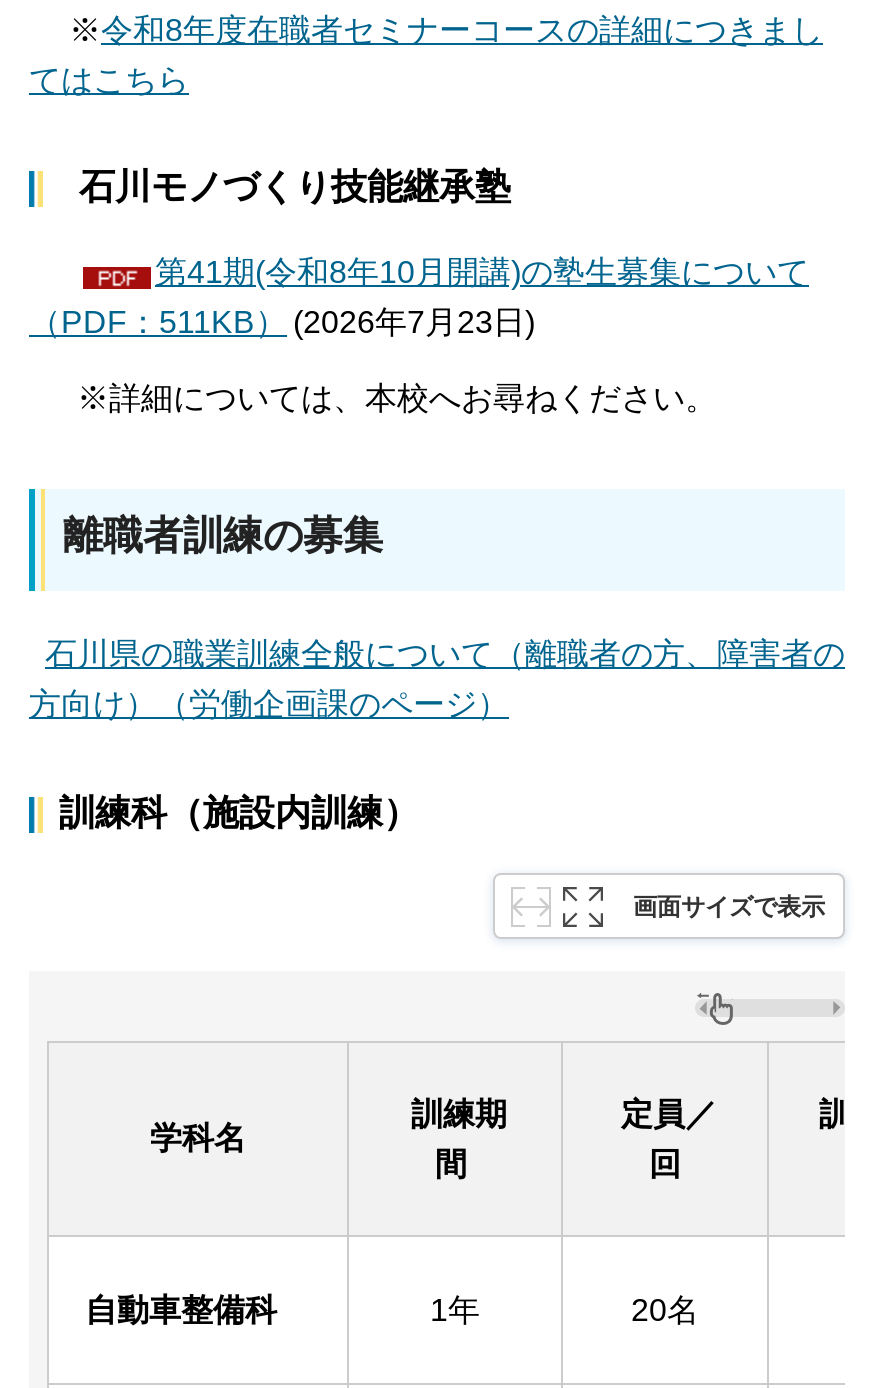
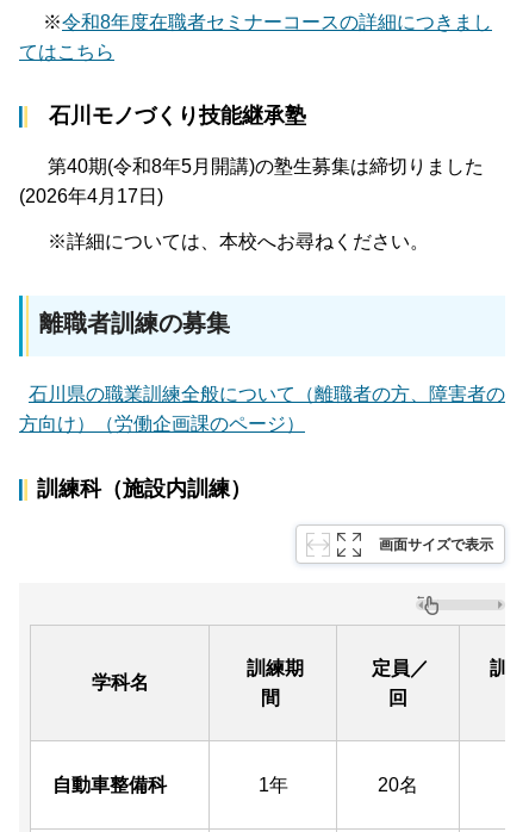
- 第41期(令和8年10月開講)の塾生募集について
+ 第40期(令和8年5月開講)の塾生募集は締切りました

- （PDF：511KB） (2026年7月23日)
+ (2026年4月17日)
